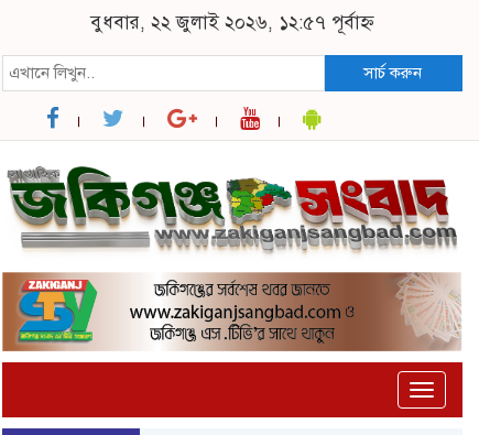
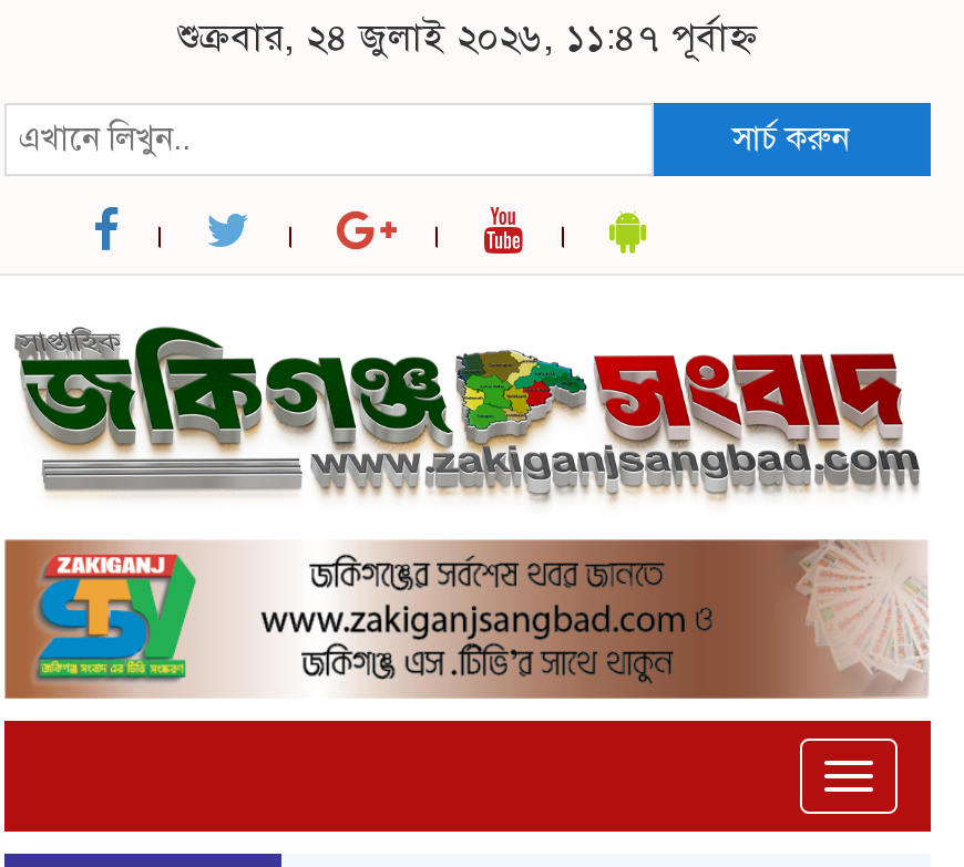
- বুধবার, ২২ জুলাই ২০২৬, ১২:৫৭ পূর্বাহ্ন
+ শুক্রবার, ২৪ জুলাই ২০২৬, ১১:৪৭ পূর্বাহ্ন
